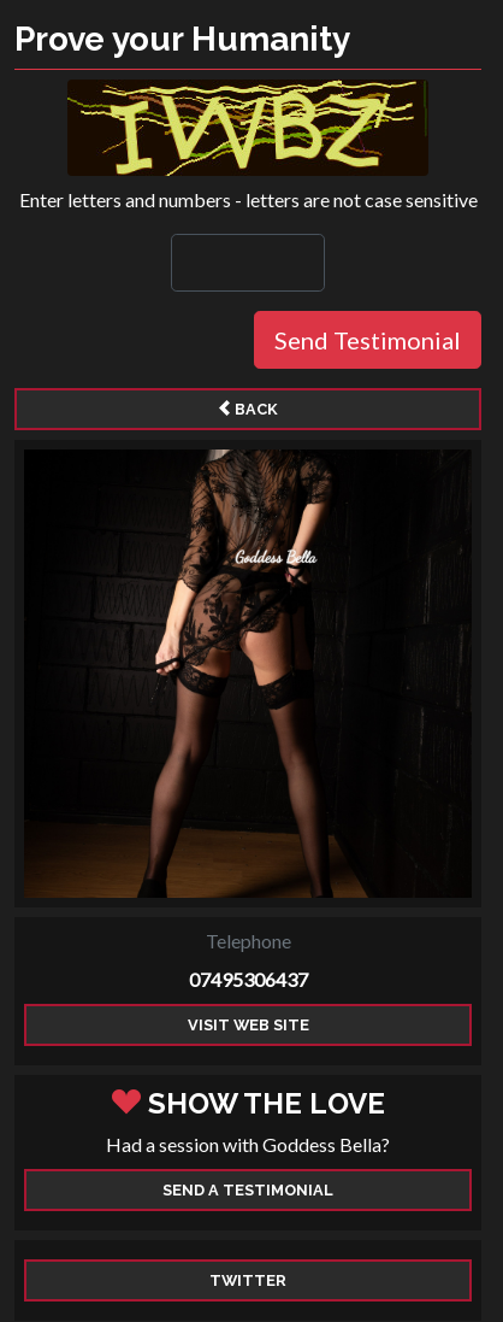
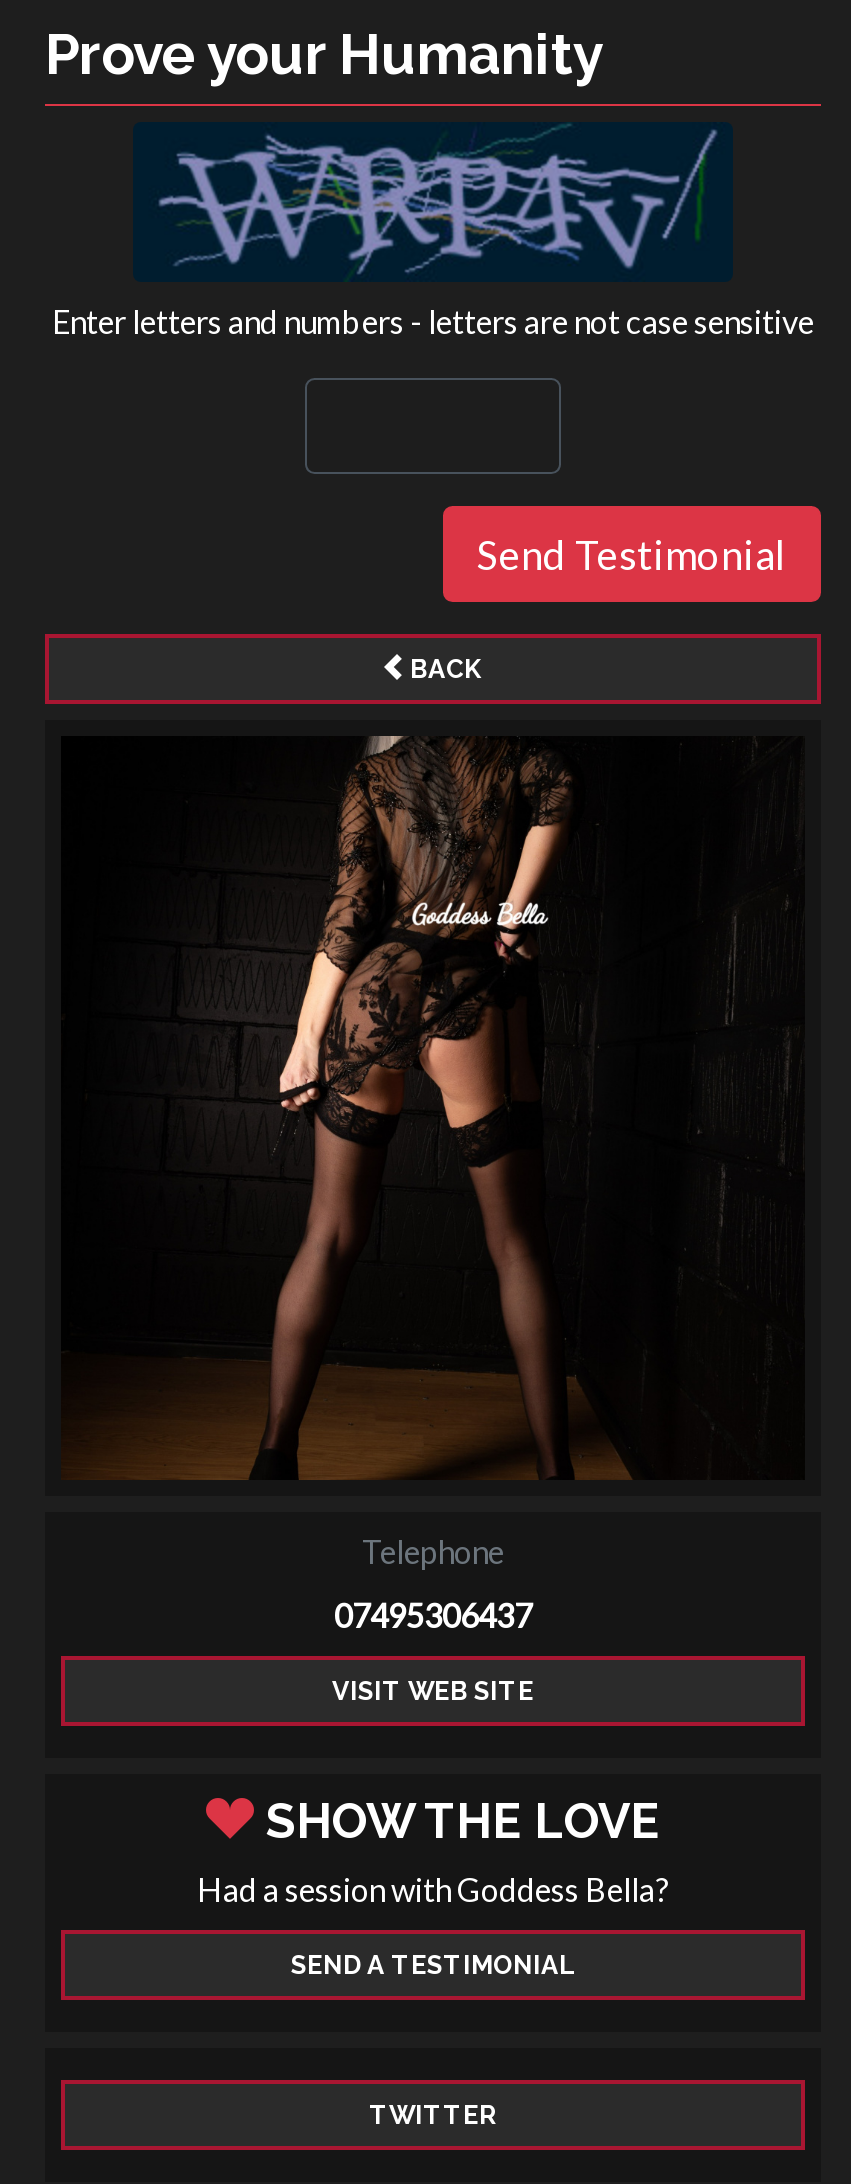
- [image]
+ [image]
